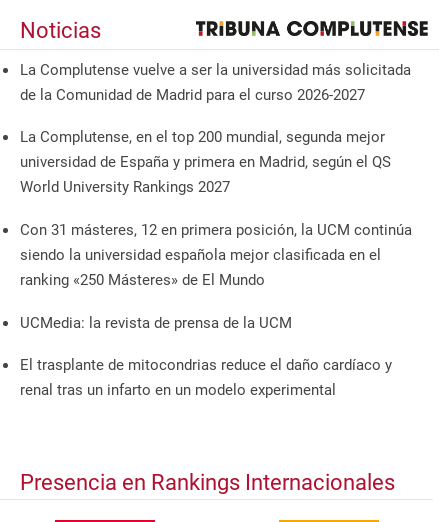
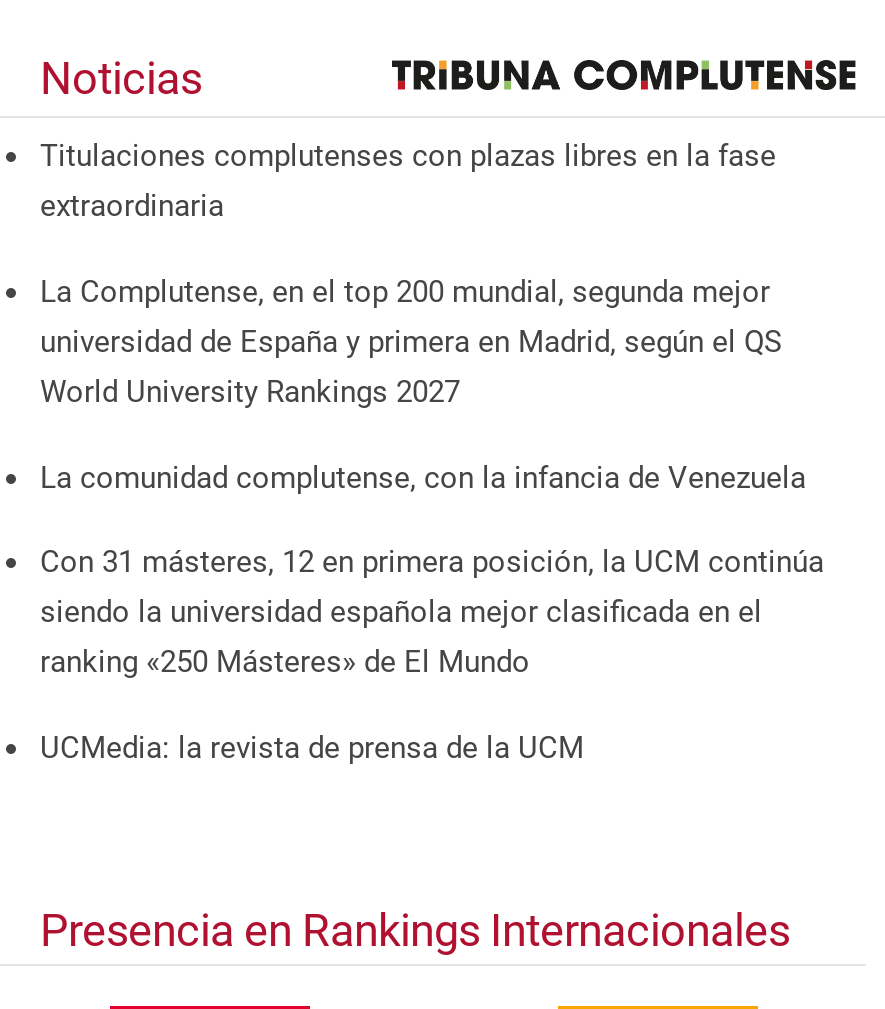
- La Complutense vuelve a ser la universidad más solicitada
- de la Comunidad de Madrid para el curso 2026-2027
+ Titulaciones complutenses con plazas libres en la fase
+ extraordinaria

+ La comunidad complutense, con la infancia de Venezuela

moved down: Con 31 másteres, 12 en primera posición, la UCM continúa | siendo la universidad española mejor clasificada en el | ranking «250 Másteres» de El Mundo | UCMedia: la revista de prensa de la UCM

- El trasplante de mitocondrias reduce el daño cardíaco y
- renal tras un infarto en un modelo experimental
